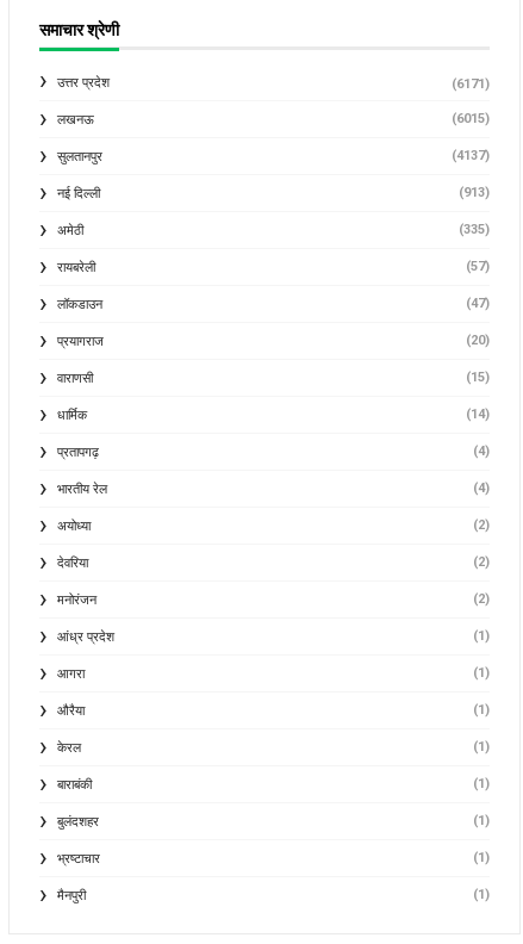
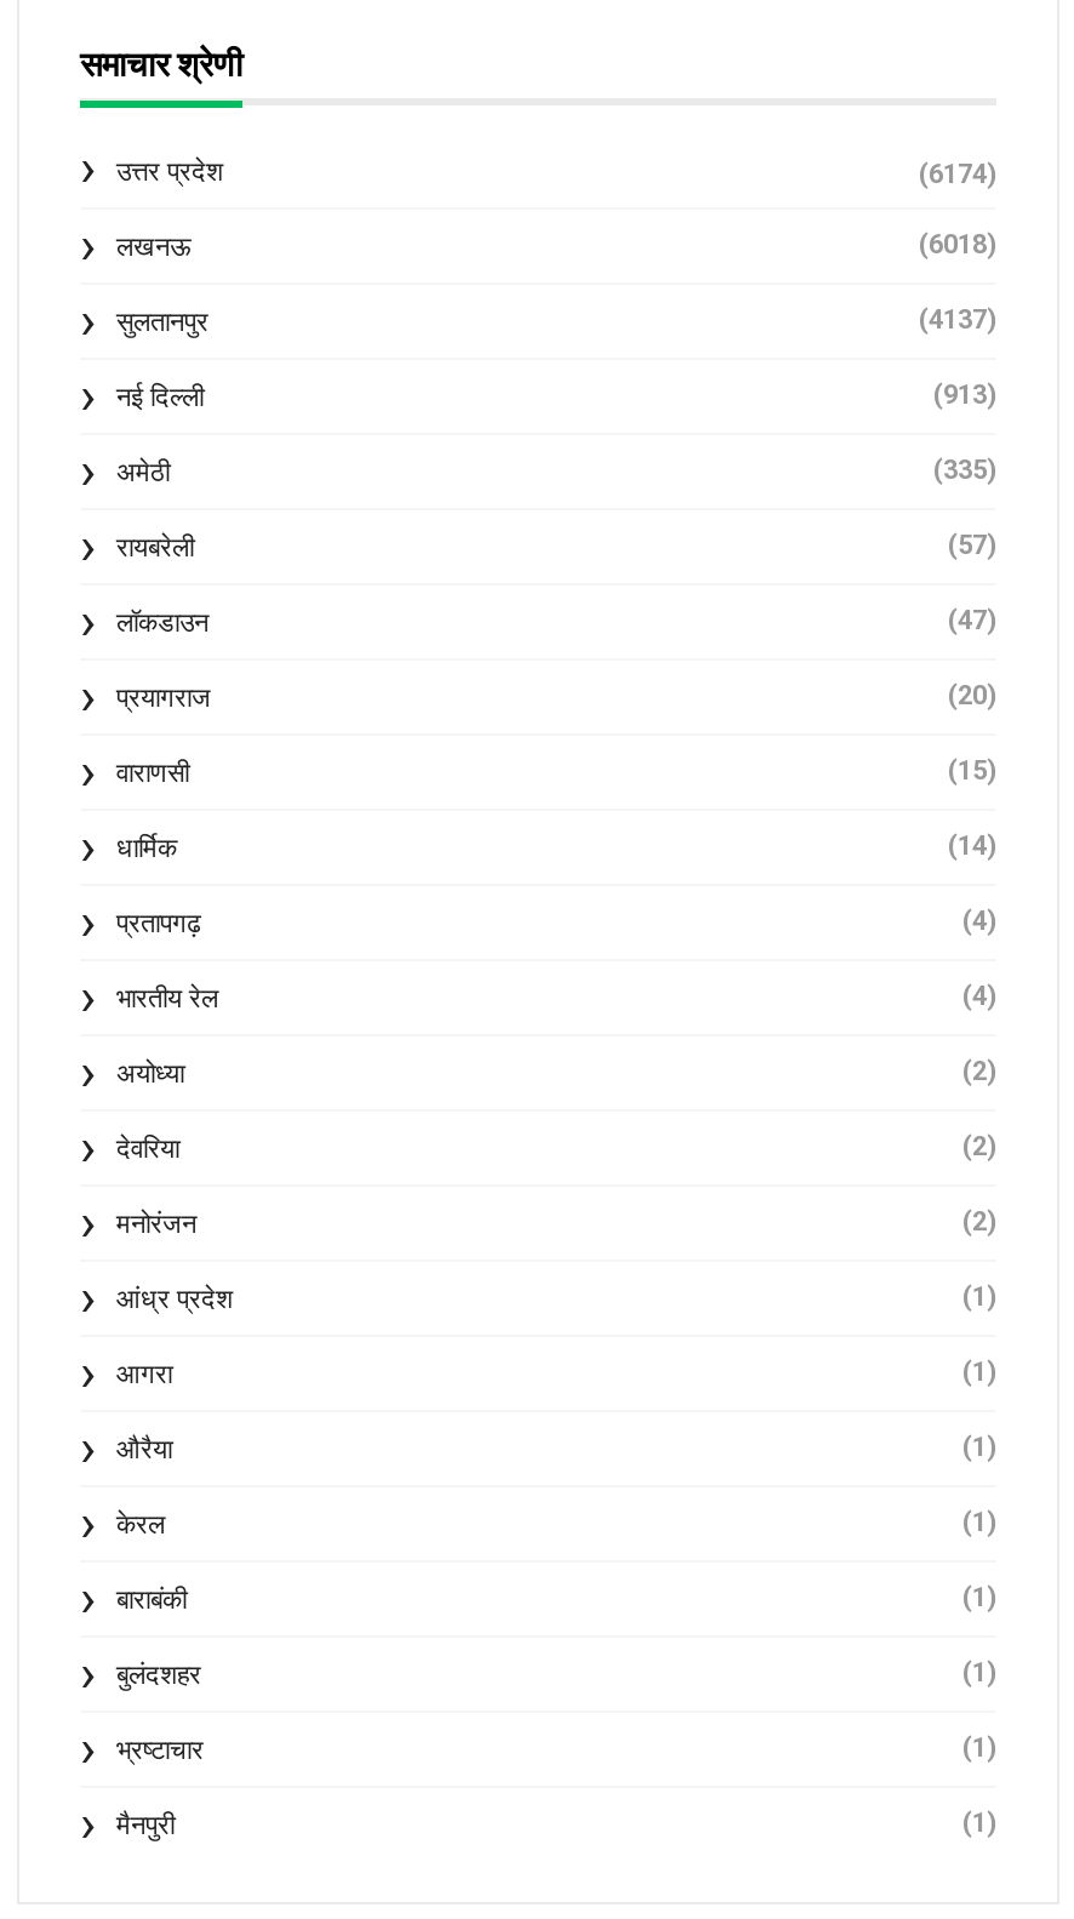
- (6171)
+ (6174)

- (6015)
+ (6018)
